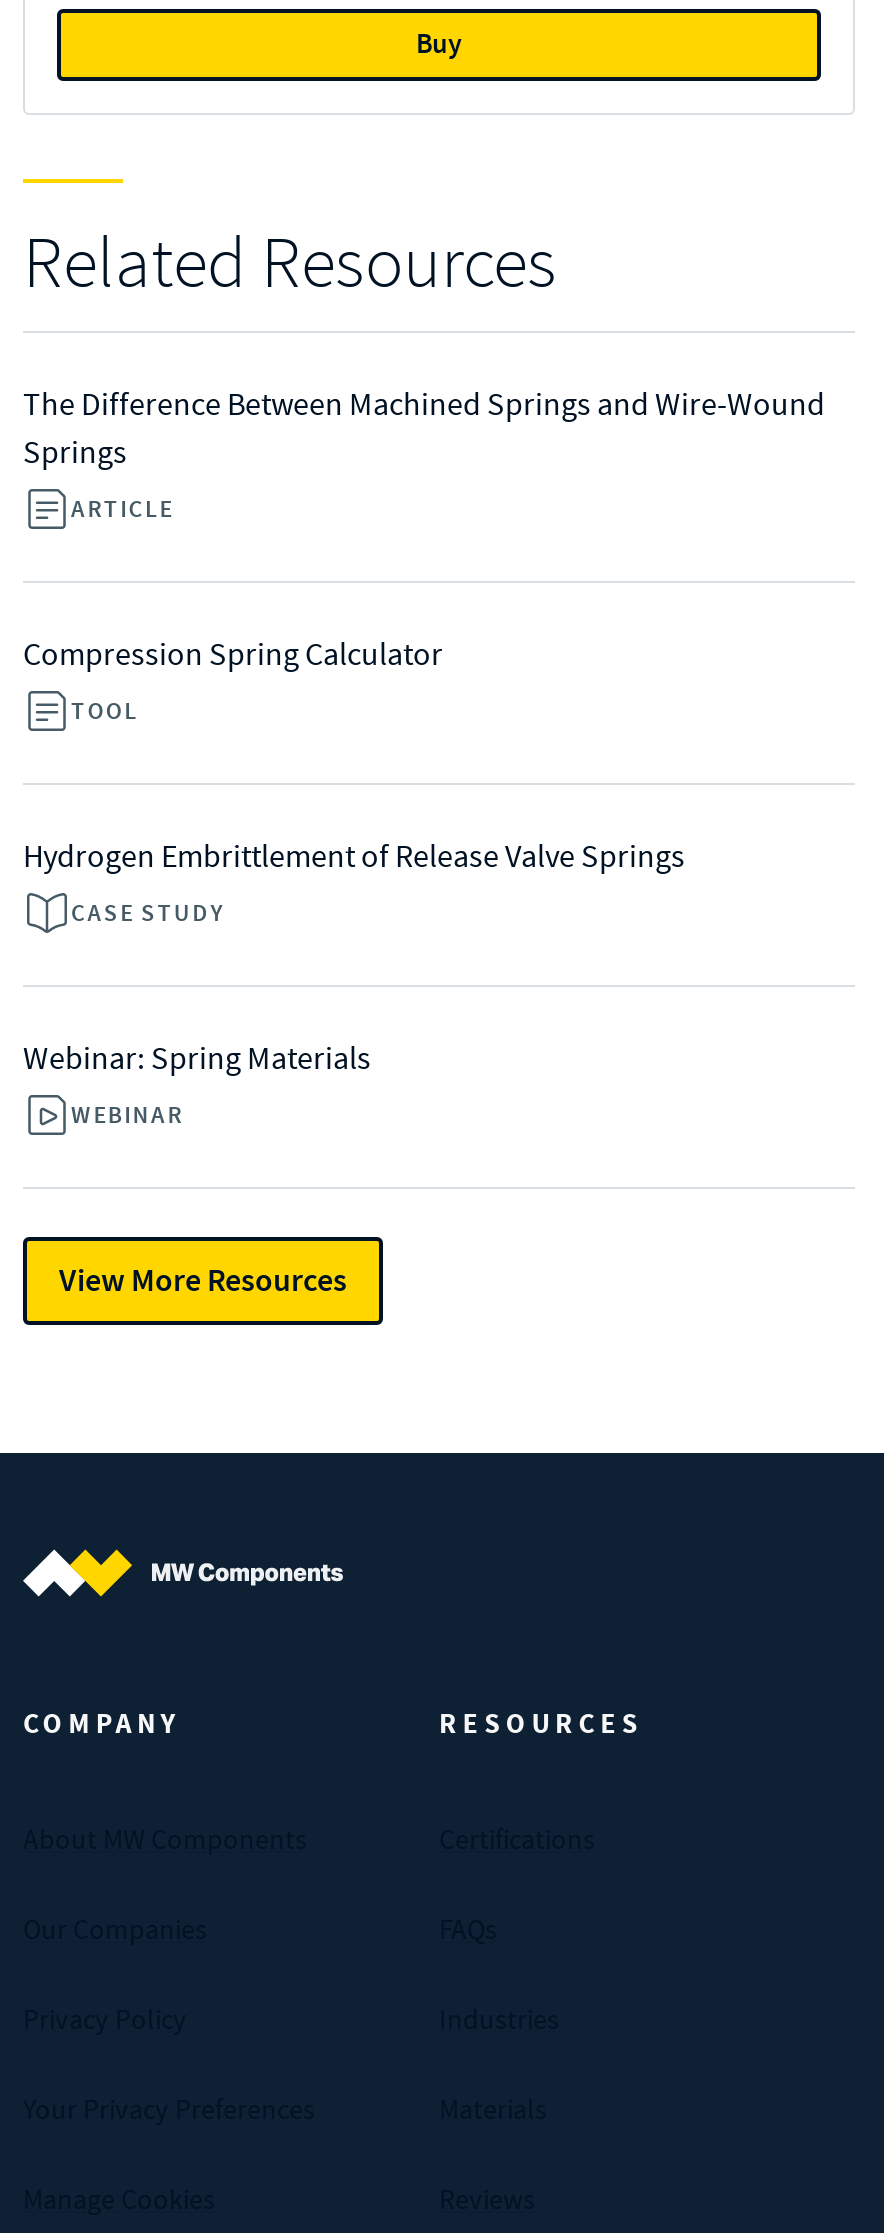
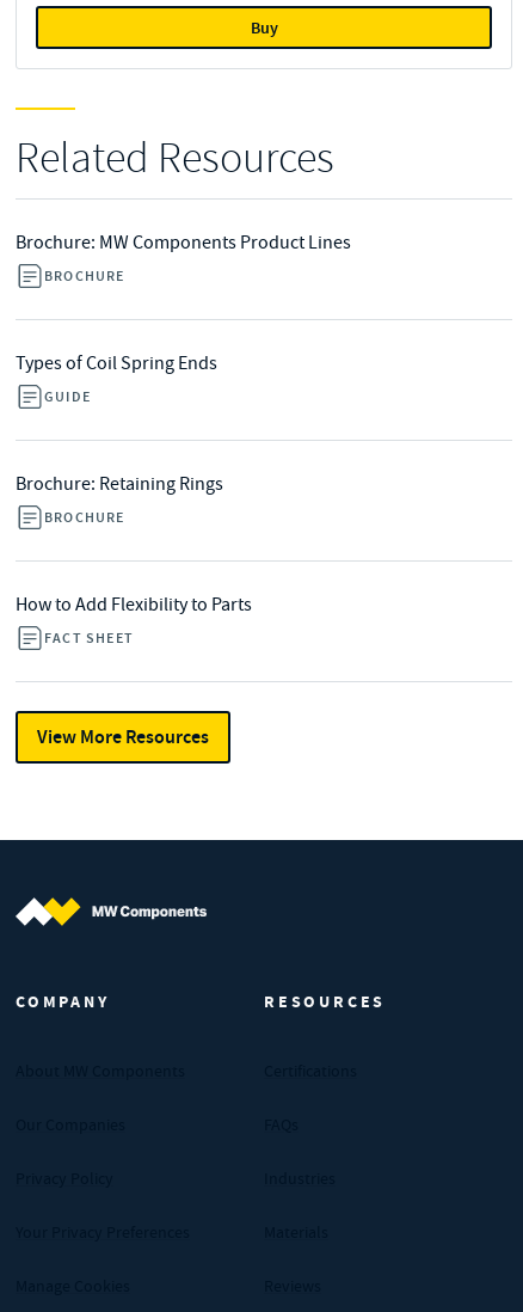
- The Difference Between Machined Springs and Wire-Wound
- Springs
+ Brochure: MW Components Product Lines

- ARTICLE
+ BROCHURE

- Compression Spring Calculator
+ Types of Coil Spring Ends

- TOOL
+ GUIDE

- Hydrogen Embrittlement of Release Valve Springs
+ Brochure: Retaining Rings

- CASE STUDY
+ BROCHURE

- Webinar: Spring Materials
+ How to Add Flexibility to Parts

- WEBINAR
+ FACT SHEET
